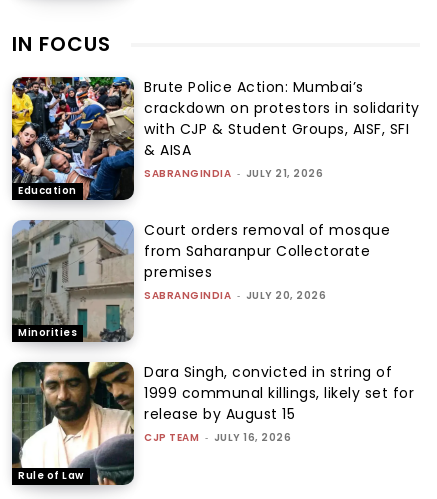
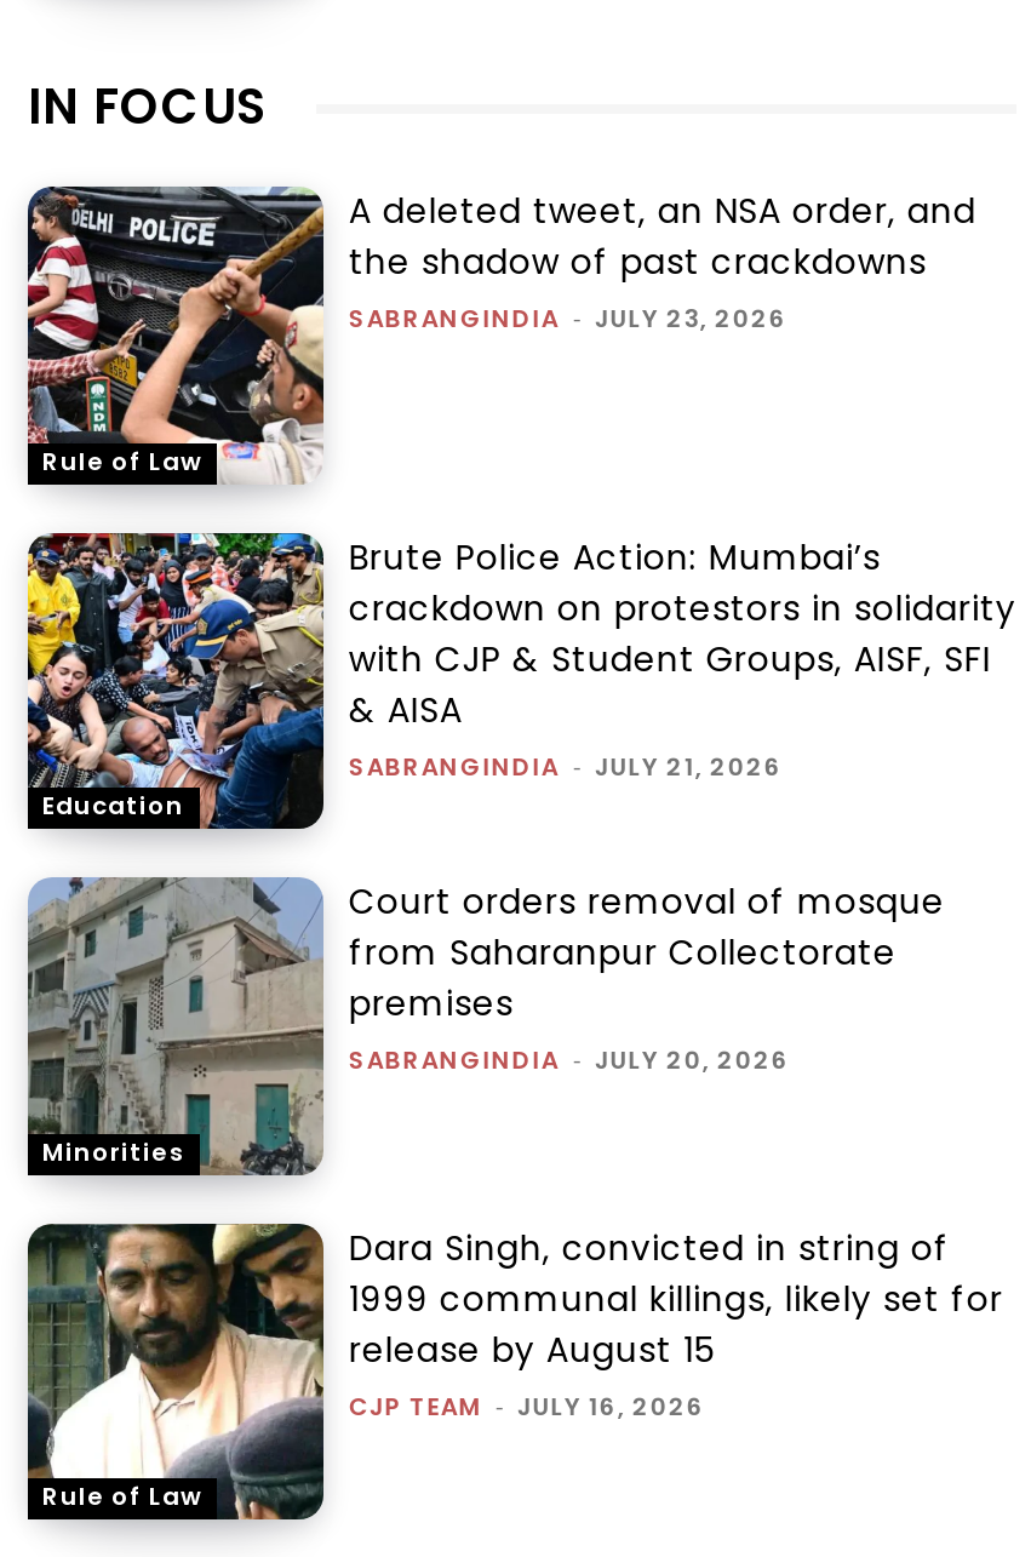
+ [image]
+ Rule of Law

+ A deleted tweet, an NSA order, and
+ the shadow of past crackdowns
+ SABRANGINDIA - JULY 23, 2026
